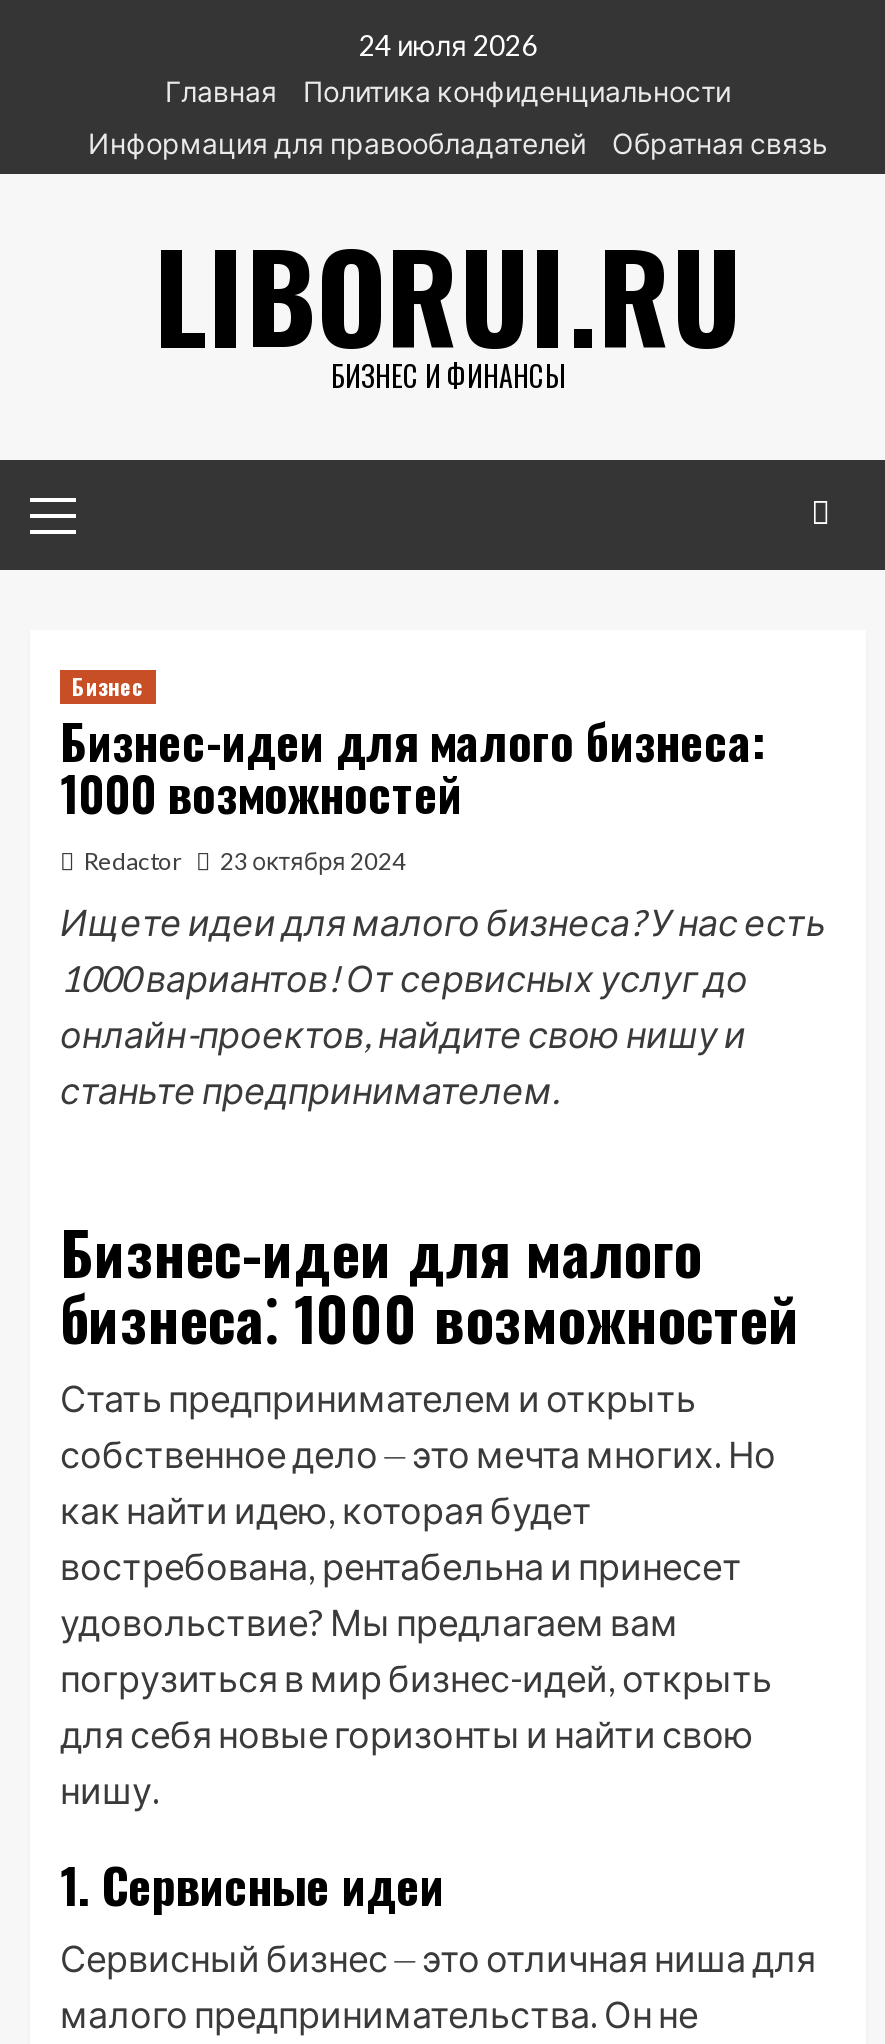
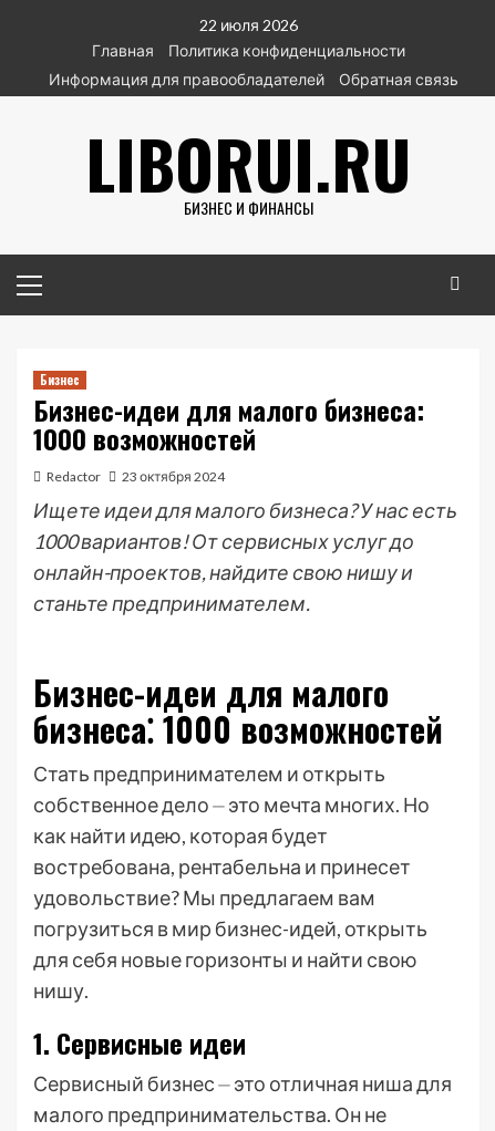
- 24 июля 2026
+ 22 июля 2026
